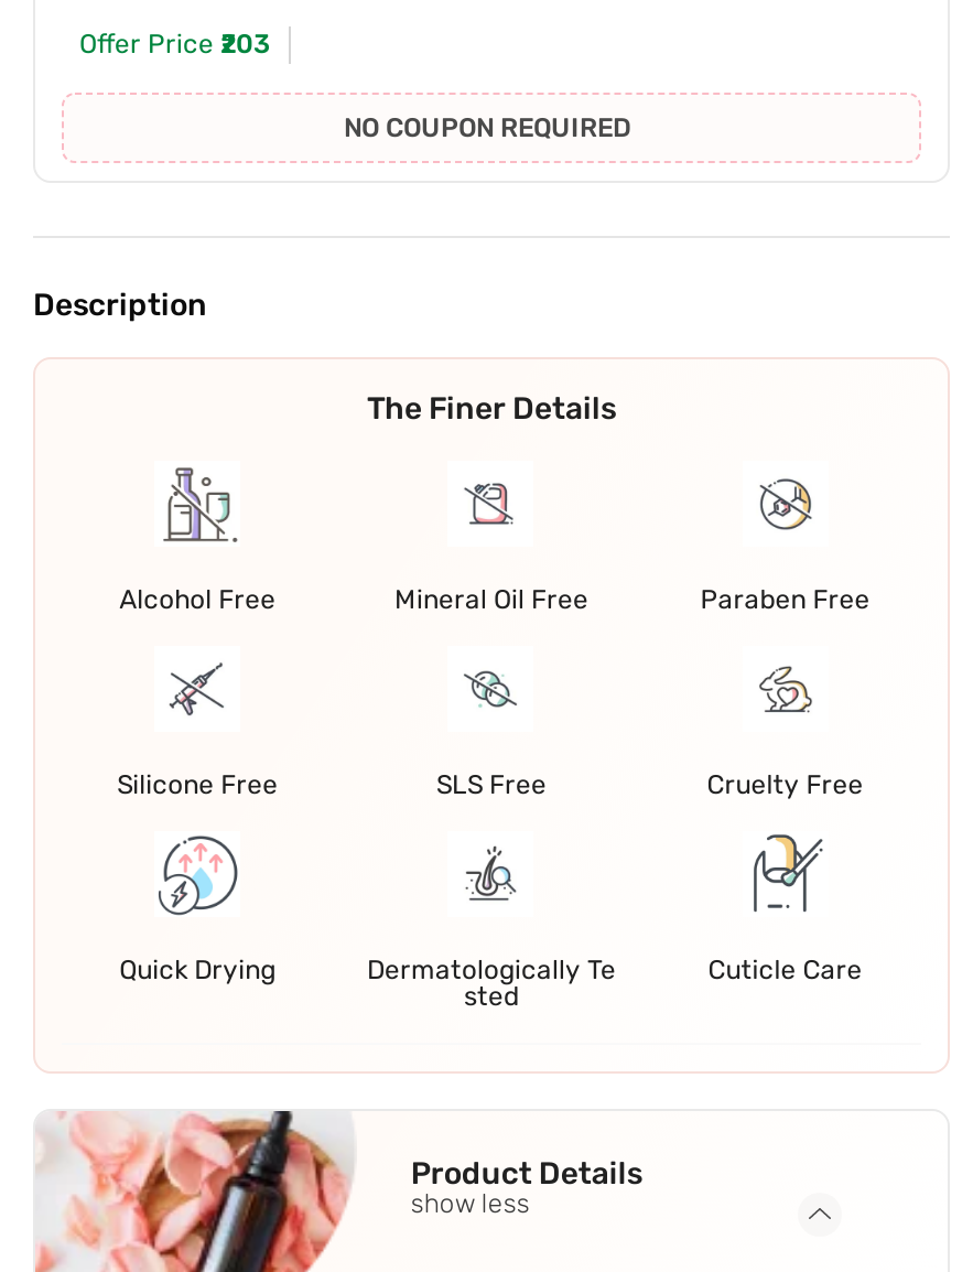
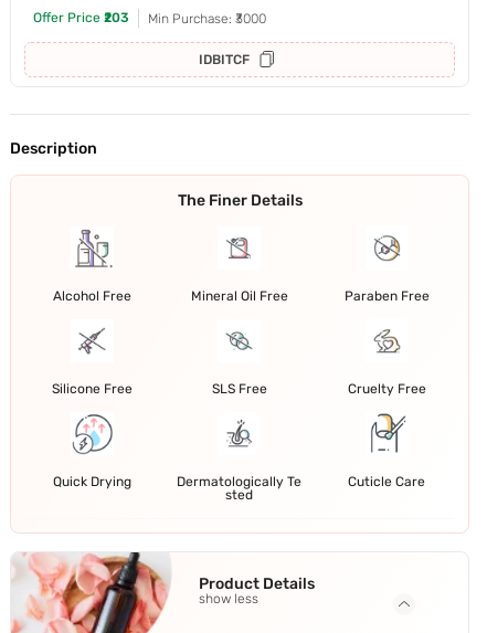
- NO COUPON REQUIRED
+ Min Purchase: ₹3000
+ IDBITCF
